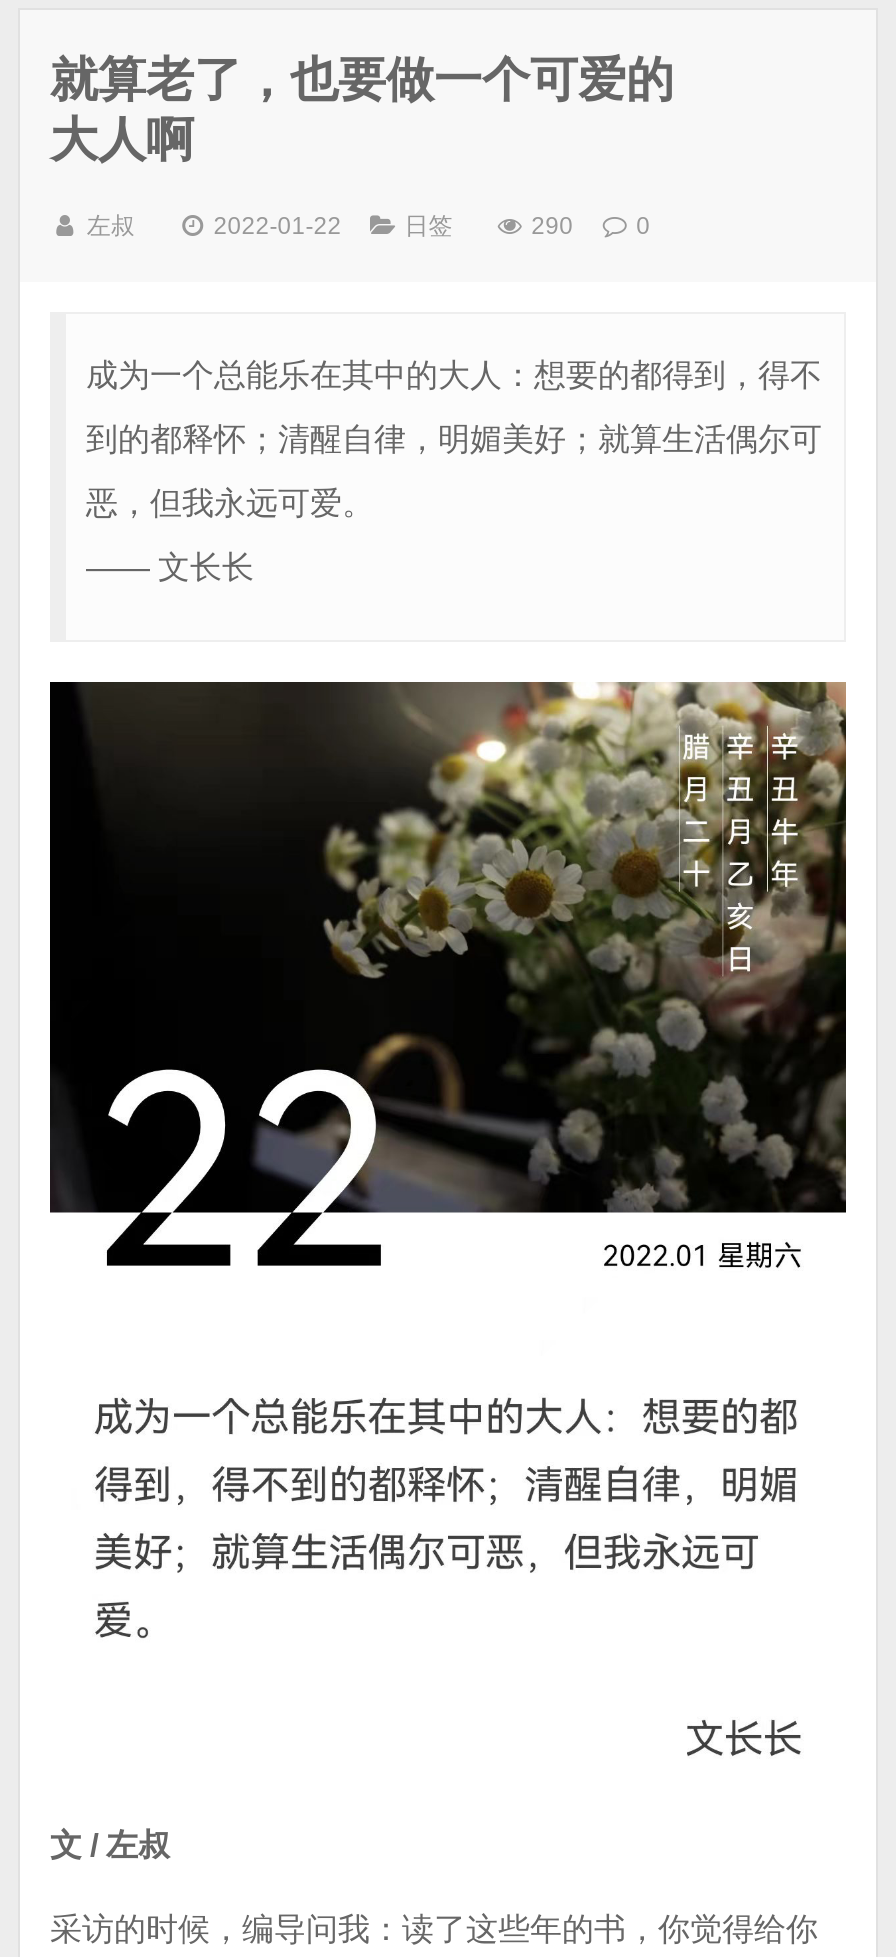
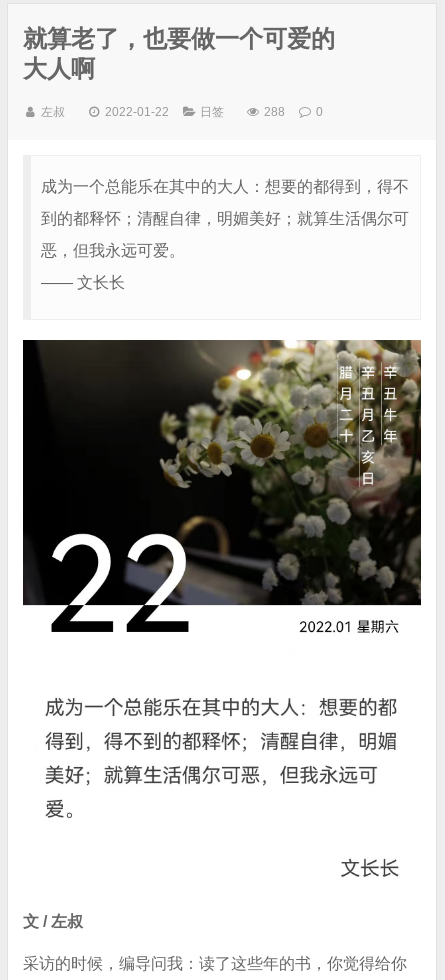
- 290
+ 288
